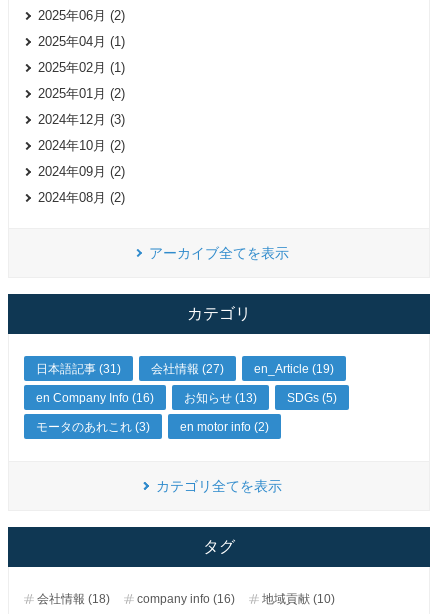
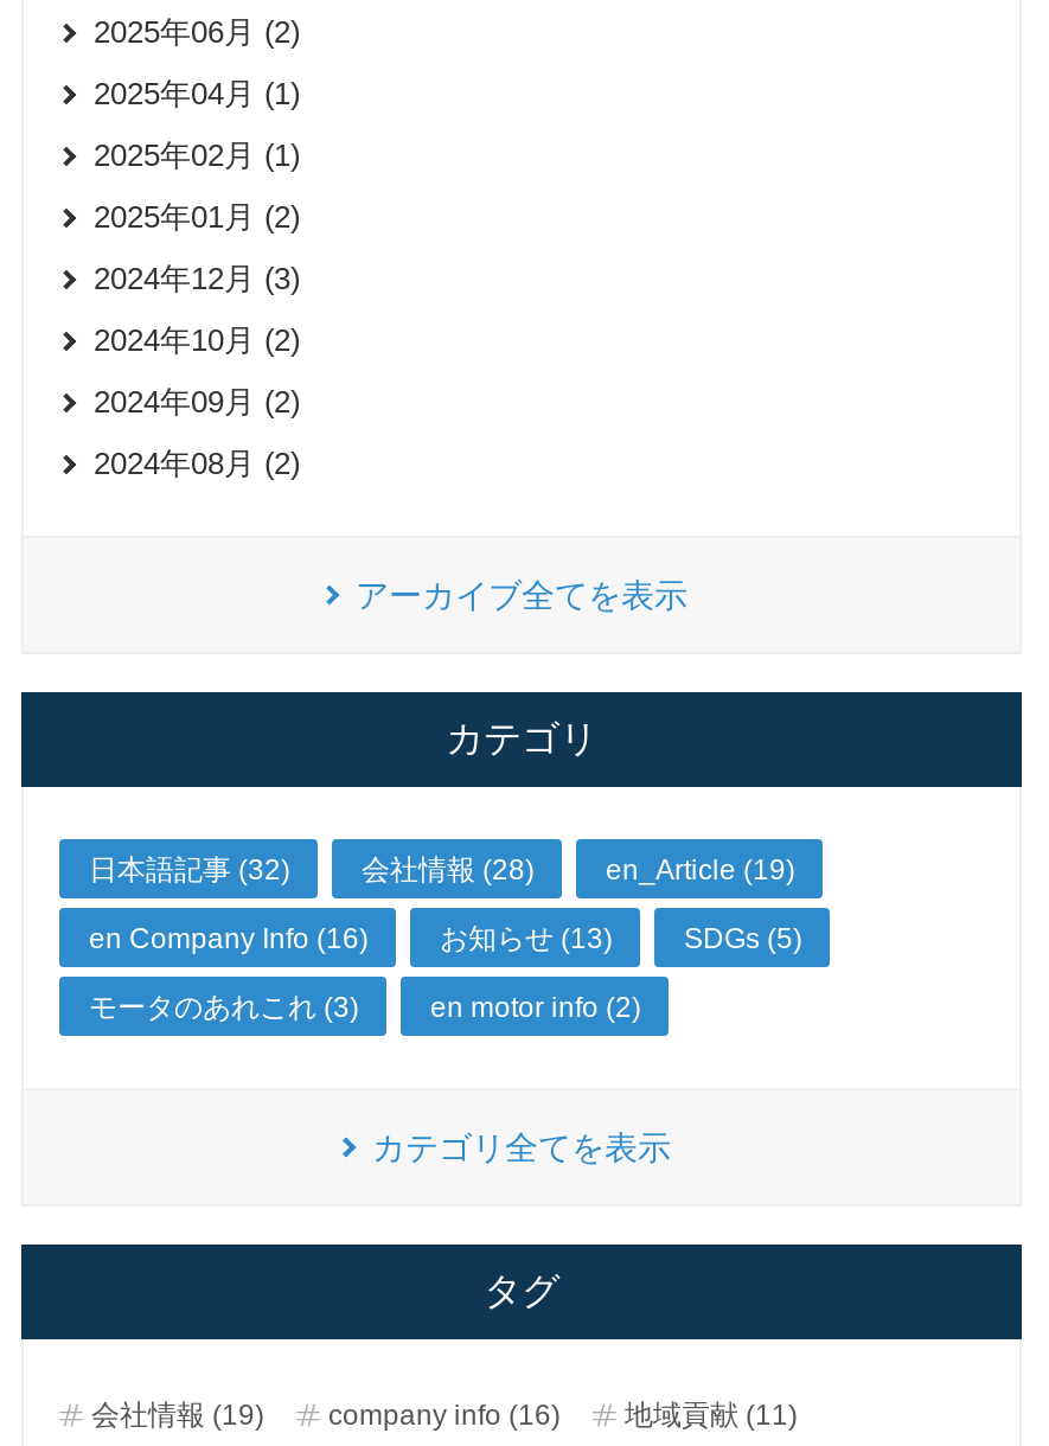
- 日本語記事 (31)
+ 日本語記事 (32)

- 会社情報 (27)
+ 会社情報 (28)

- 会社情報 (18)
+ 会社情報 (19)

- 地域貢献 (10)
+ 地域貢献 (11)
